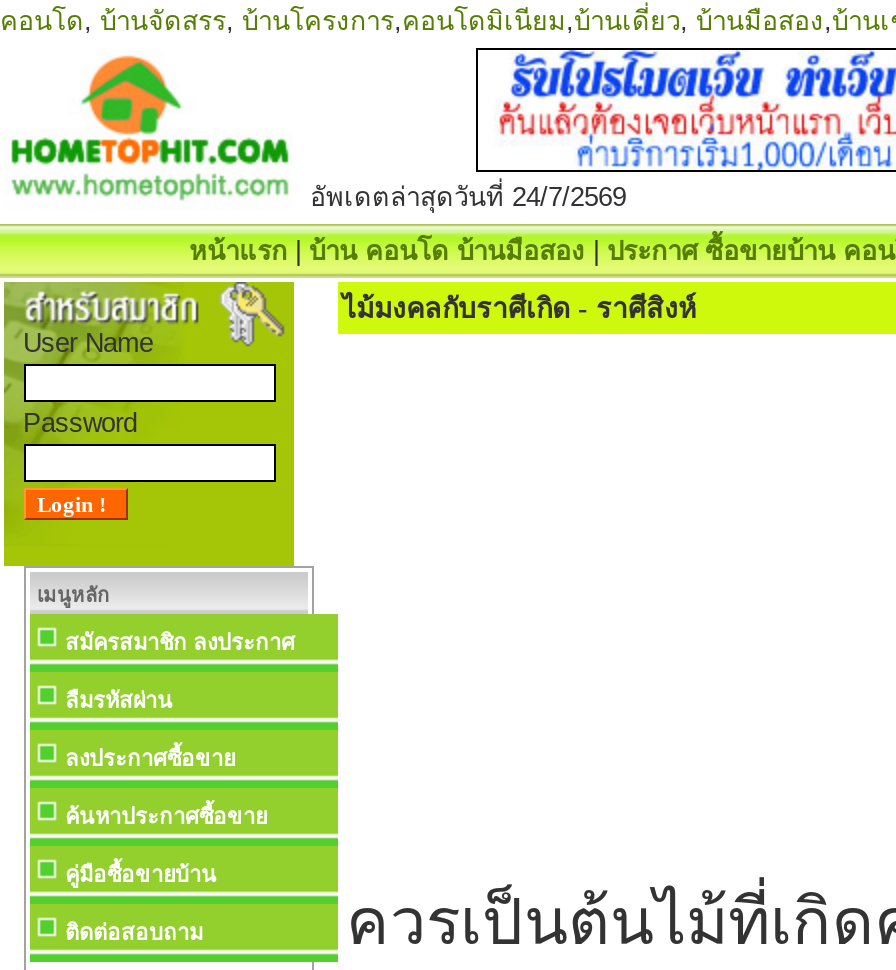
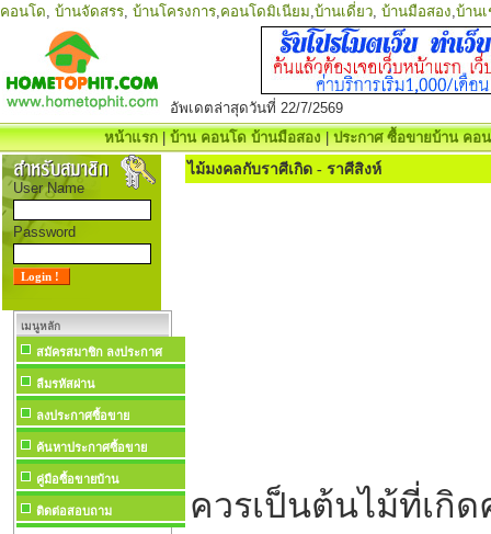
- อัพเดตล่าสุดวันที่ 24/7/2569
+ อัพเดตล่าสุดวันที่ 22/7/2569
